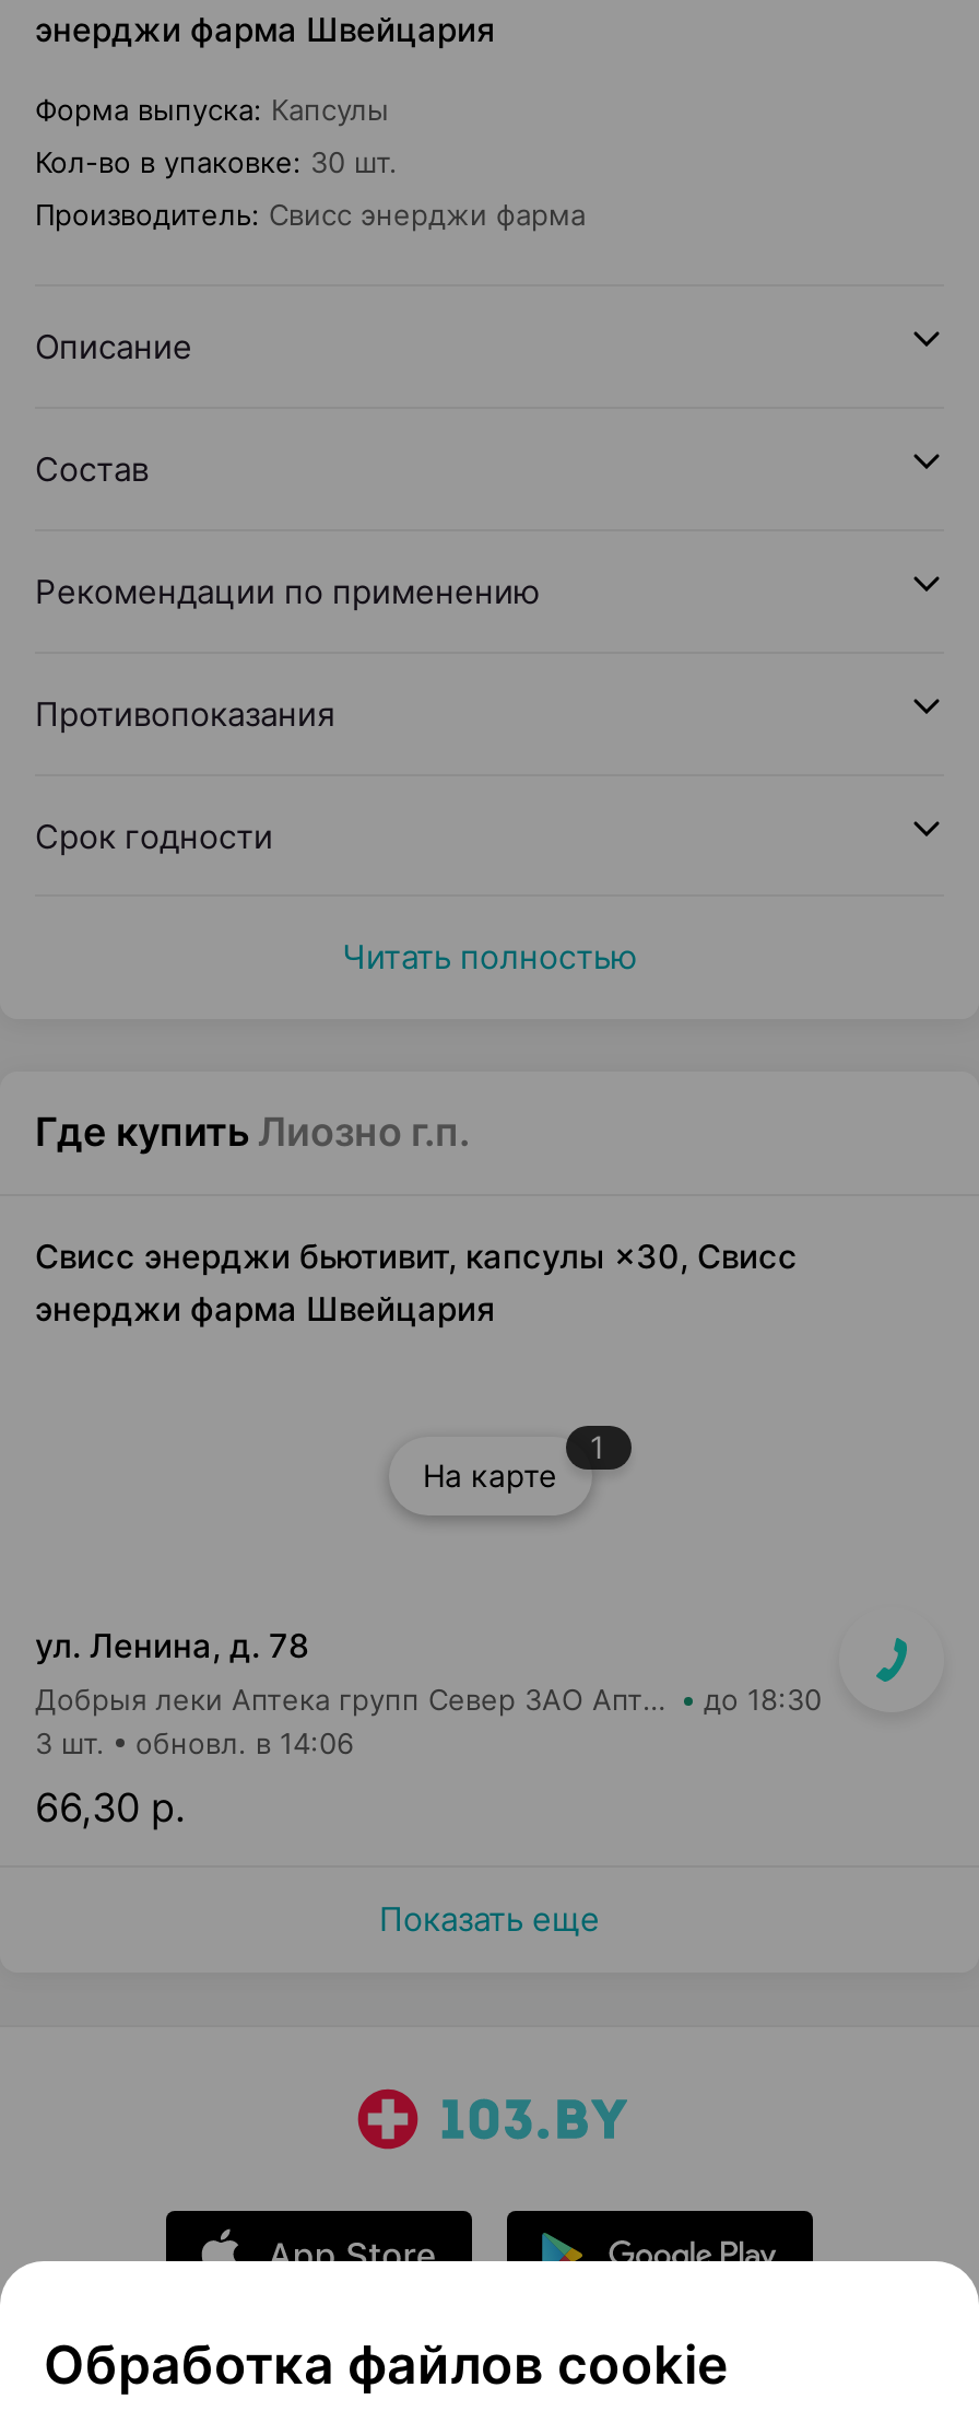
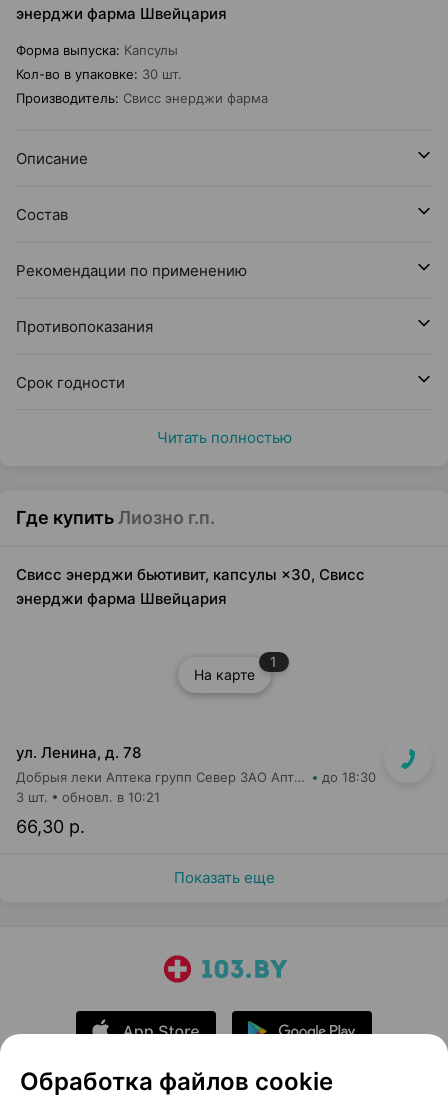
- обновл. в 14:06
+ обновл. в 10:21
